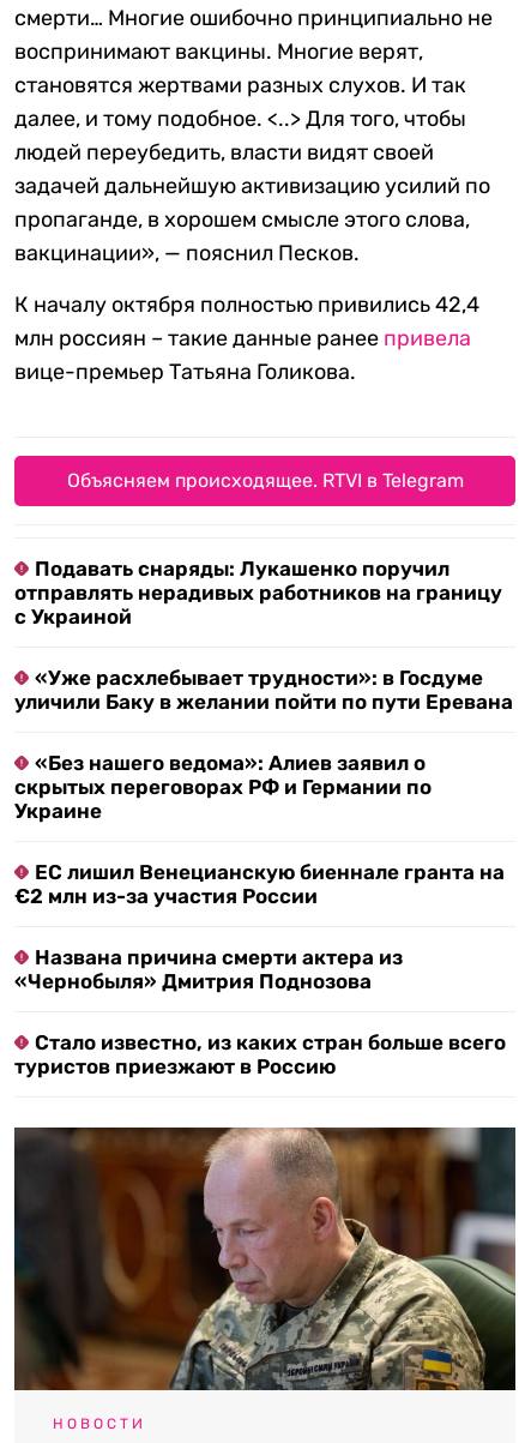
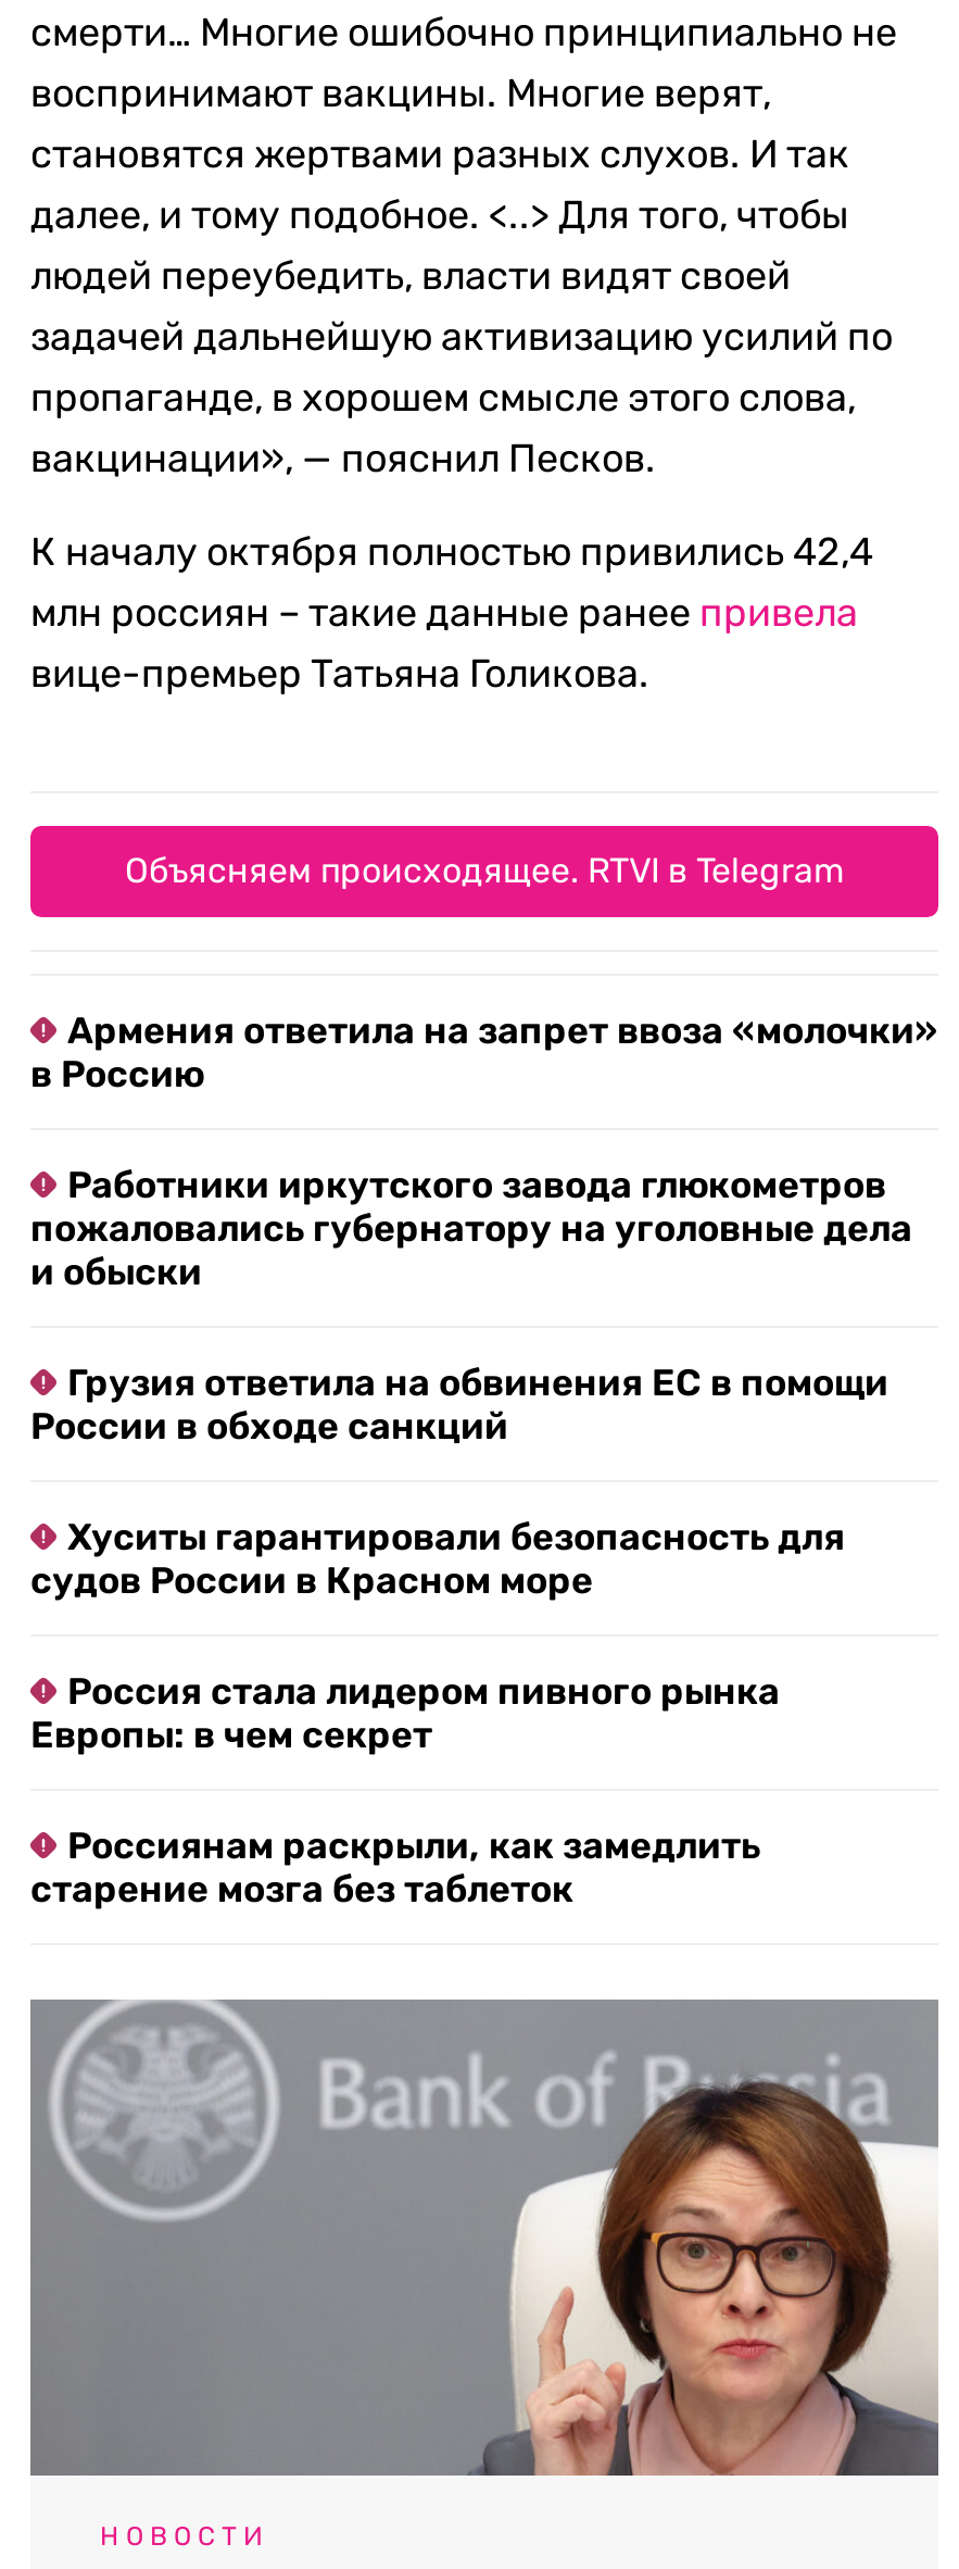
- Подавать снаряды: Лукашенко поручил
- отправлять нерадивых работников на границу
- с Украиной
+ Армения ответила на запрет ввоза «молочки»
+ в Россию

- «Уже расхлебывает трудности»: в Госдуме
- уличили Баку в желании пойти по пути Еревана
+ Работники иркутского завода глюкометров
+ пожаловались губернатору на уголовные дела
+ и обыски

- «Без нашего ведома»: Алиев заявил о
- скрытых переговорах РФ и Германии по
- Украине
+ Грузия ответила на обвинения ЕС в помощи
+ России в обходе санкций

- ЕС лишил Венецианскую биеннале гранта на
- €2 млн из-за участия России
+ Хуситы гарантировали безопасность для
+ судов России в Красном море

- Названа причина смерти актера из
- «Чернобыля» Дмитрия Поднозова
+ Россия стала лидером пивного рынка
+ Европы: в чем секрет

- Стало известно, из каких стран больше всего
- туристов приезжают в Россию
+ Россиянам раскрыли, как замедлить
+ старение мозга без таблеток

- [image]
+ [image]
